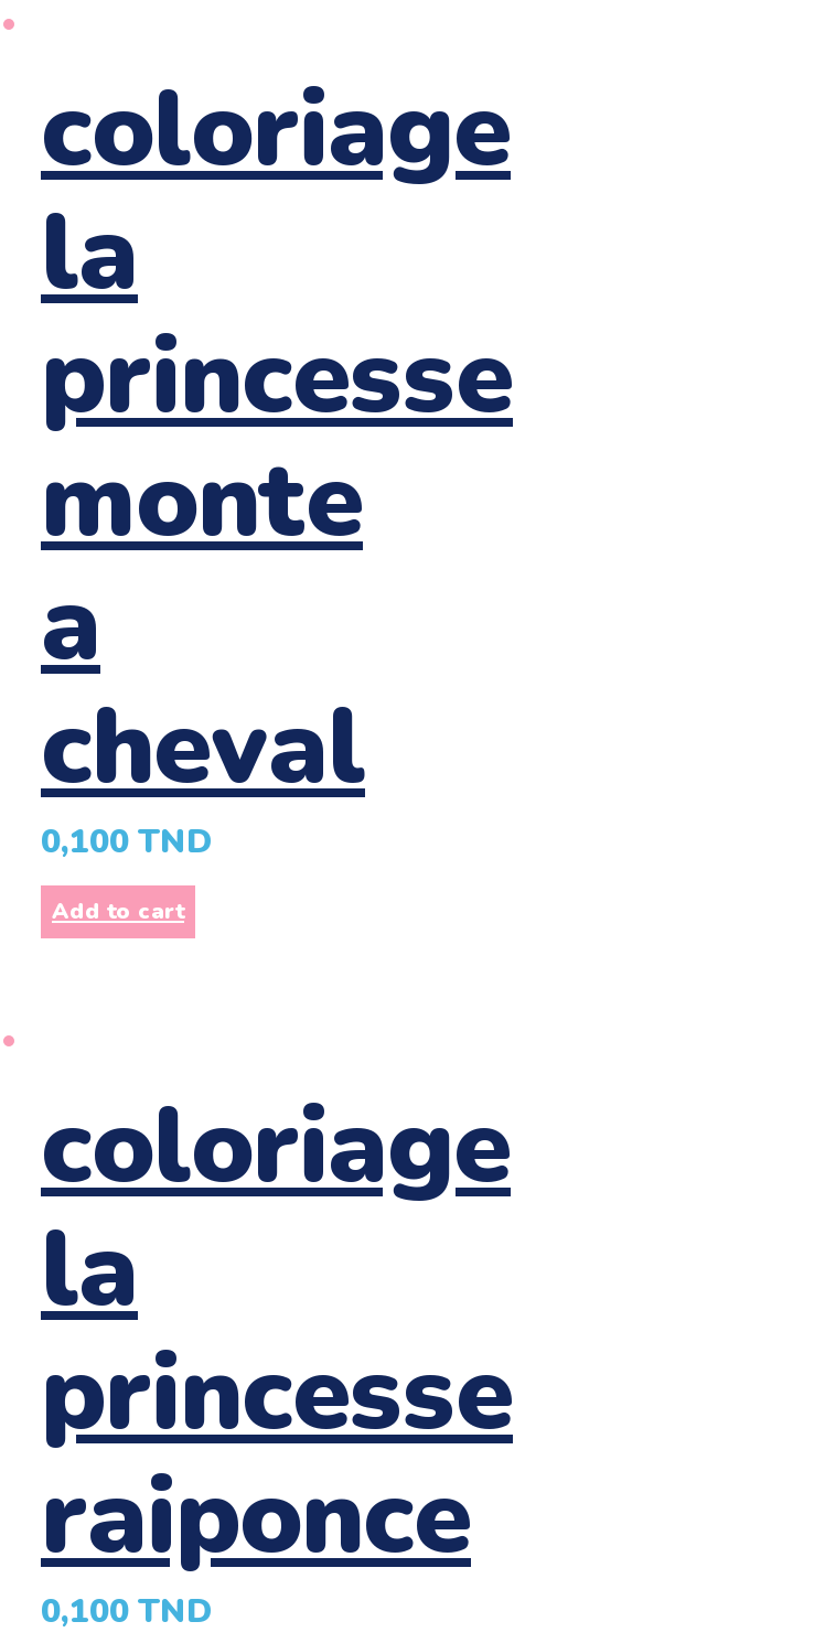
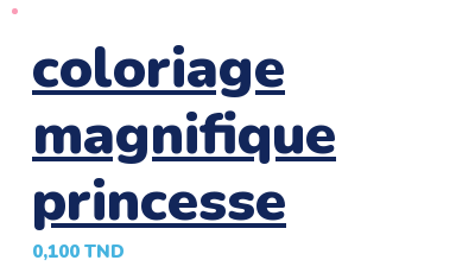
- la
+ magnifique

- monte
- a
- cheval
- 0,100 TND
- Add to cart
- coloriage
- la
- princesse
- raiponce
